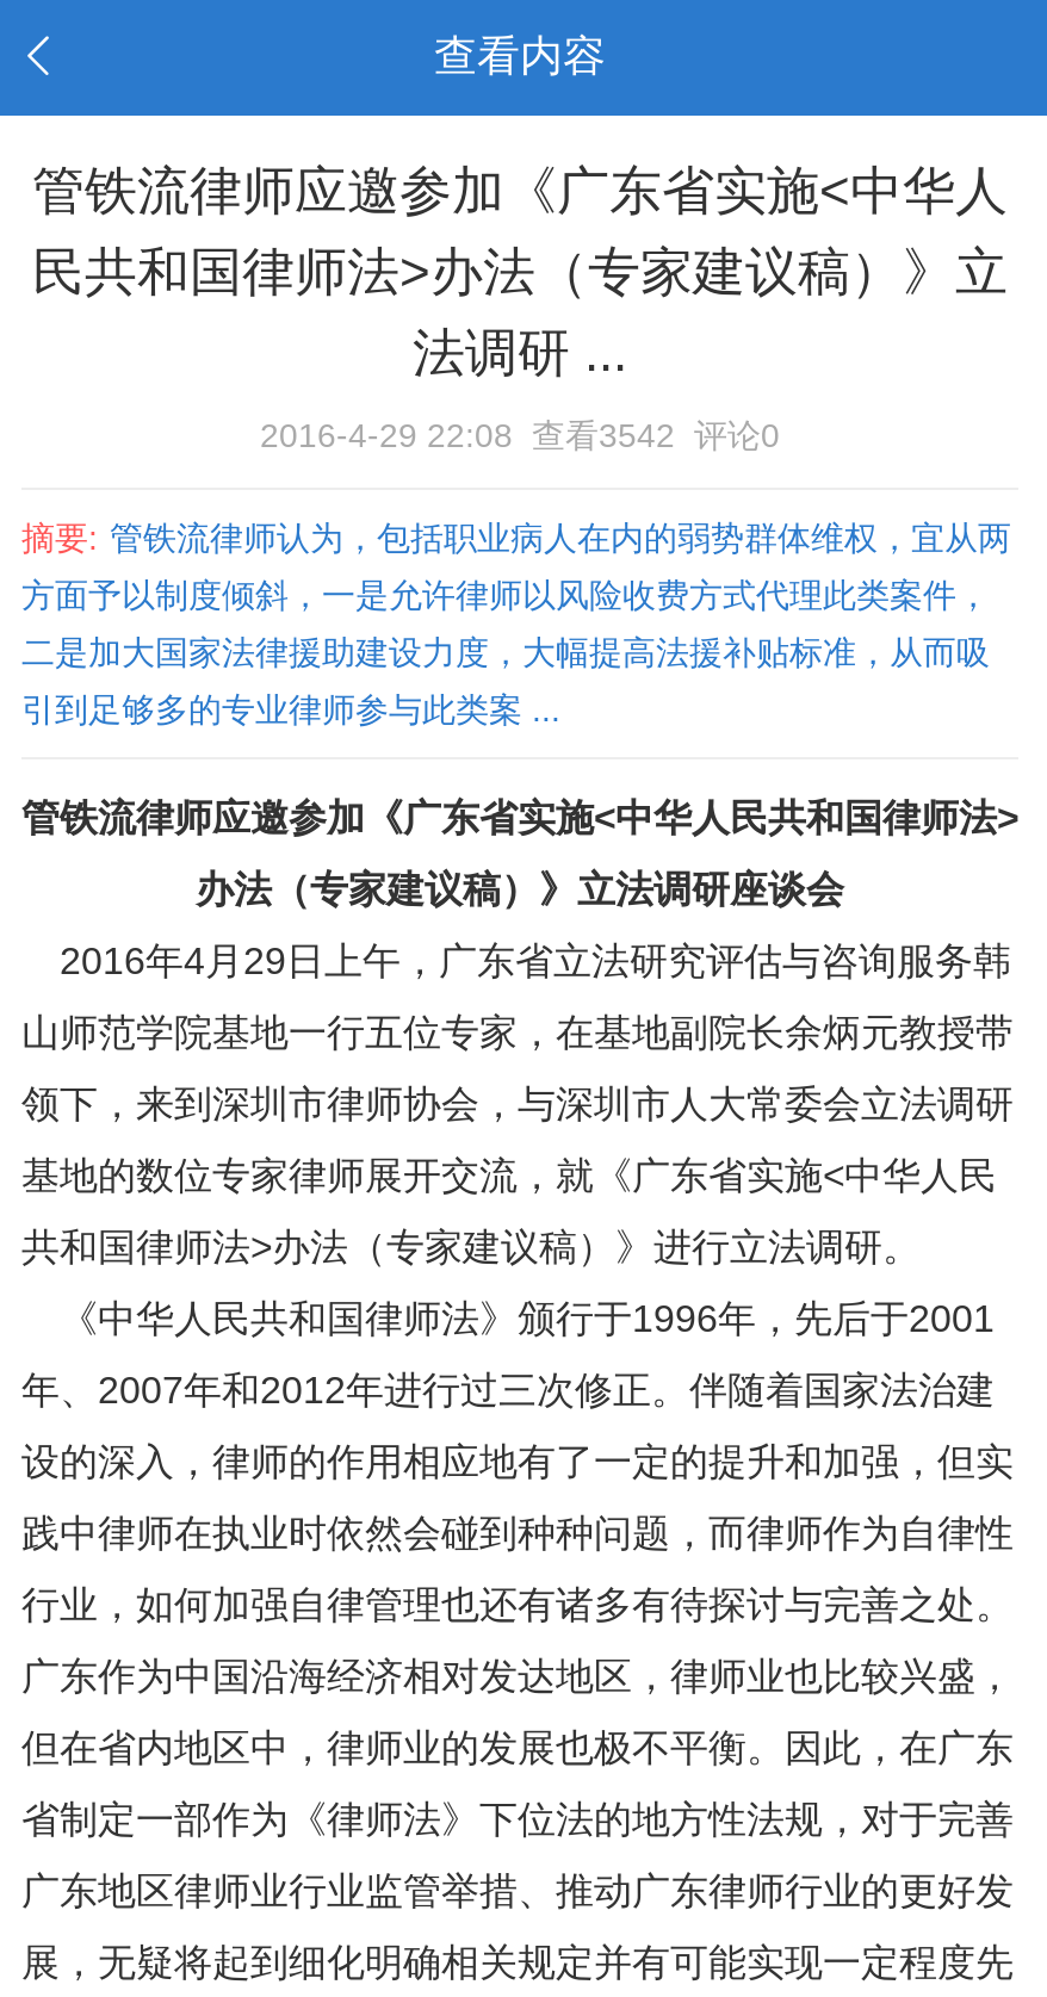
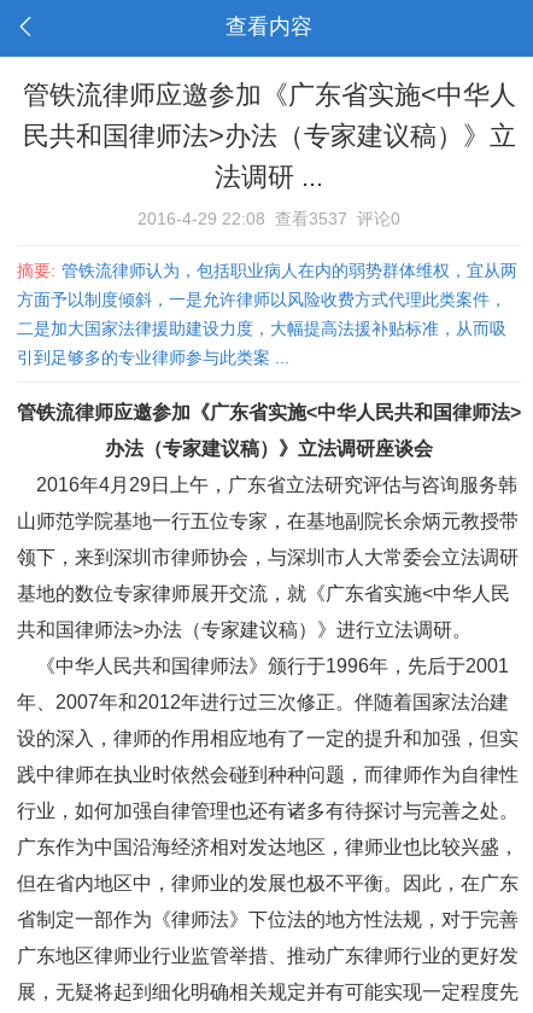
- 2016-4-29 22:08 查看3542 评论0
+ 2016-4-29 22:08 查看3537 评论0
